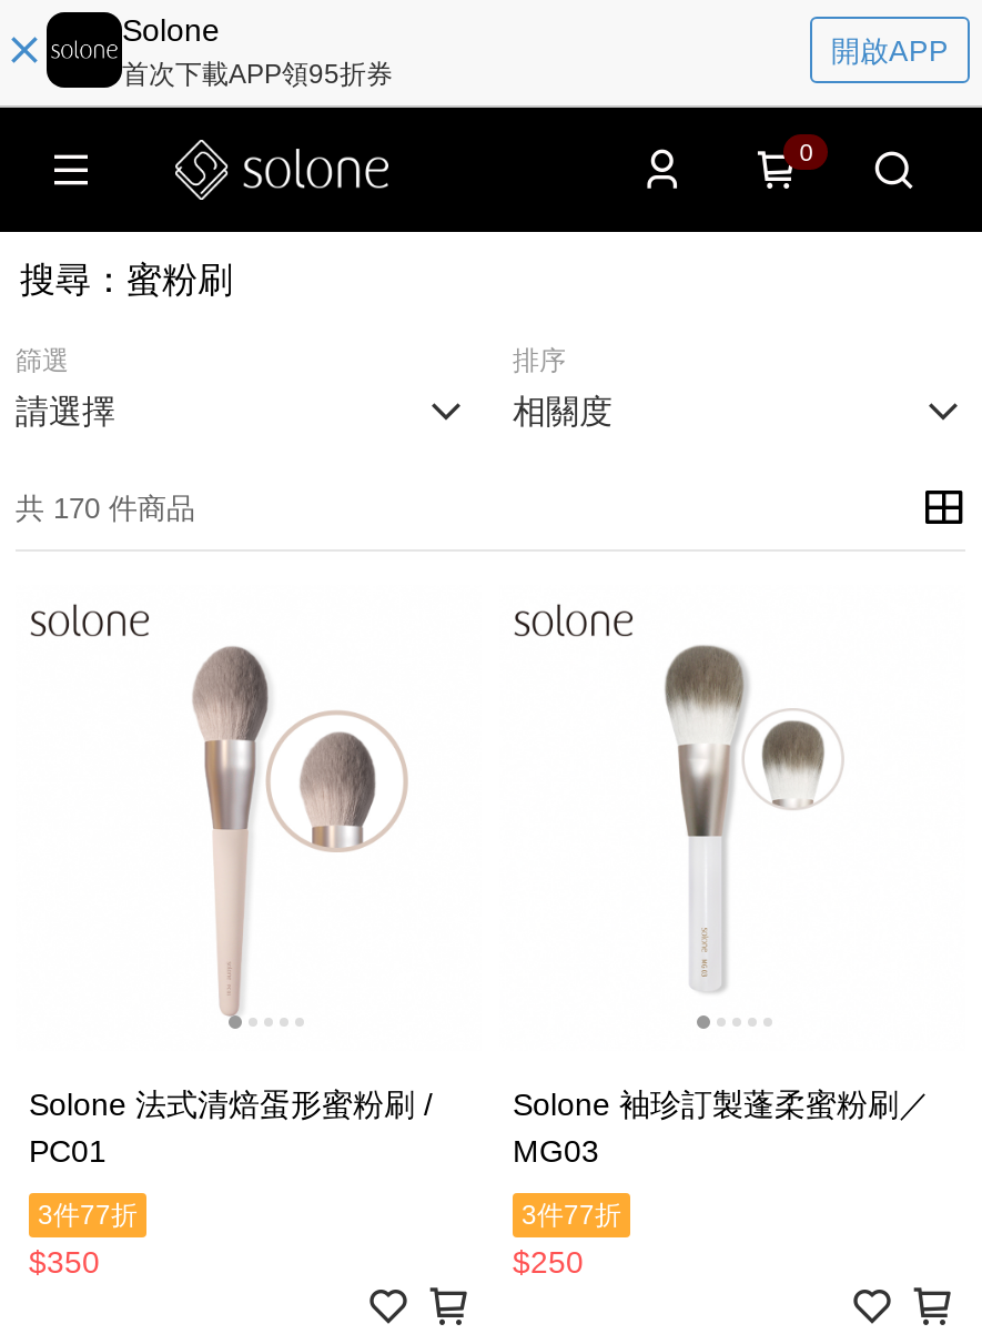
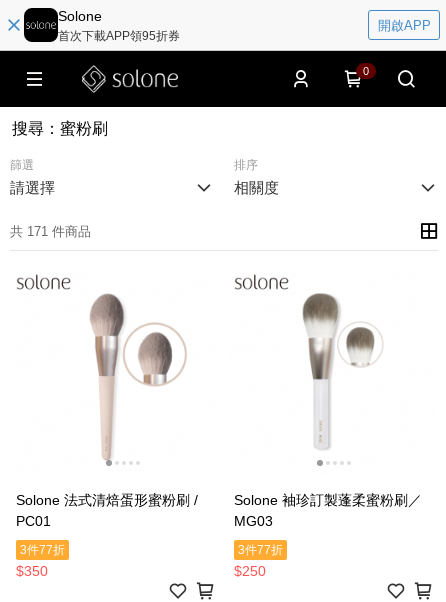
- 共 170 件商品
+ 共 171 件商品
